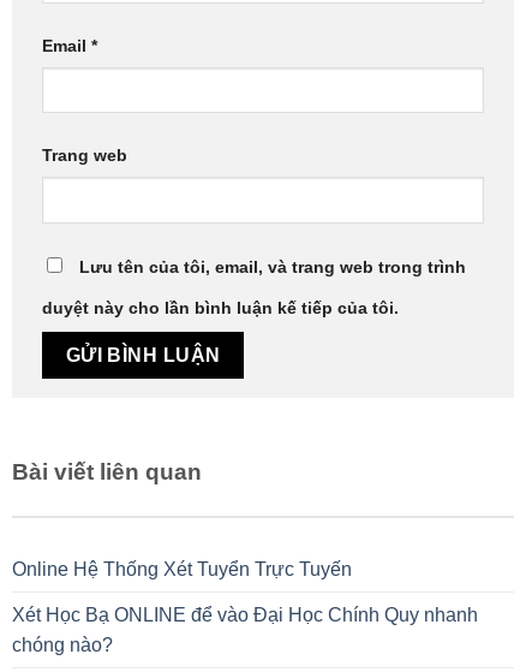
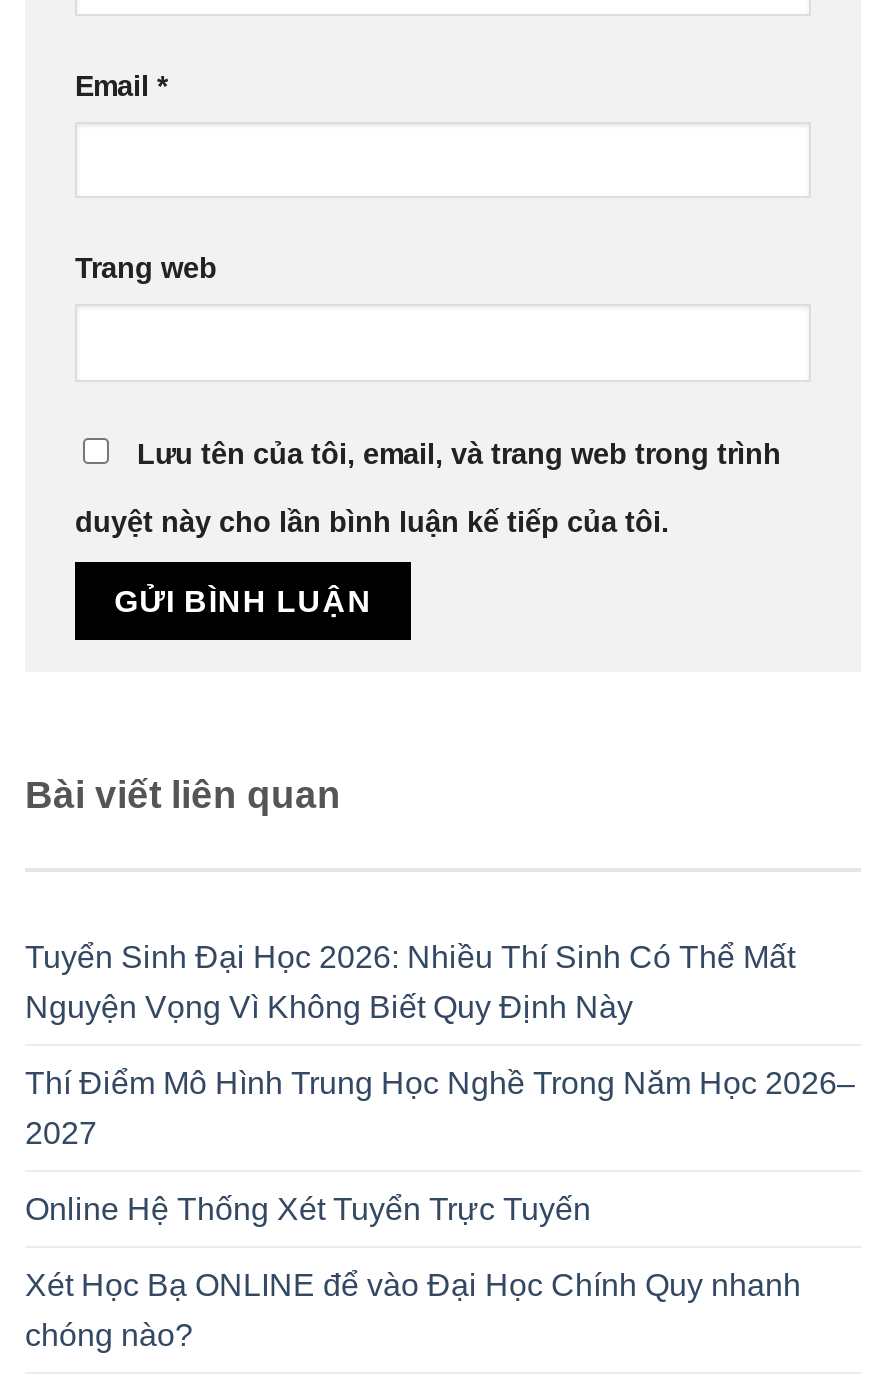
+ Tuyển Sinh Đại Học 2026: Nhiều Thí Sinh Có Thể Mất
+ Nguyện Vọng Vì Không Biết Quy Định Này
+ Thí Điểm Mô Hình Trung Học Nghề Trong Năm Học 2026–
+ 2027
